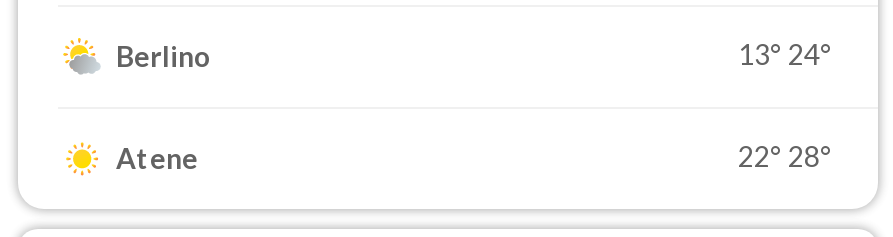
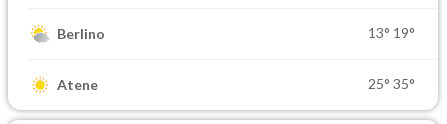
- 13° 24°
+ 13° 19°

- 22° 28°
+ 25° 35°
